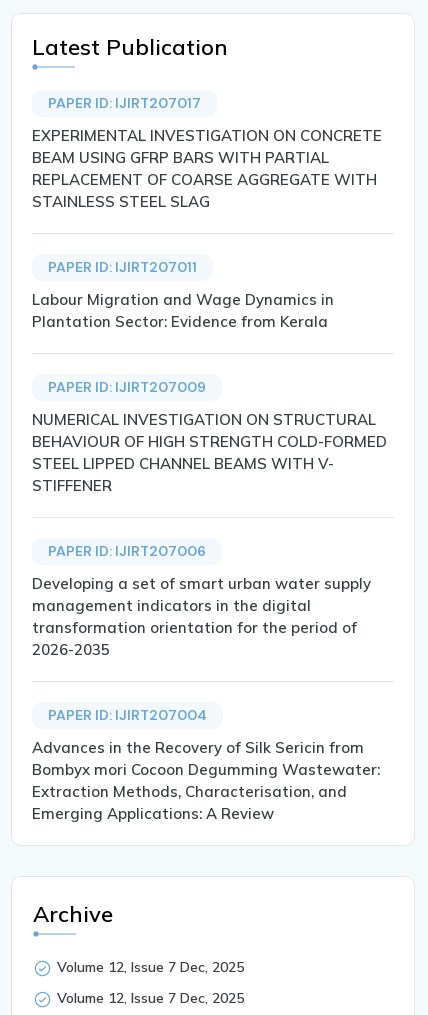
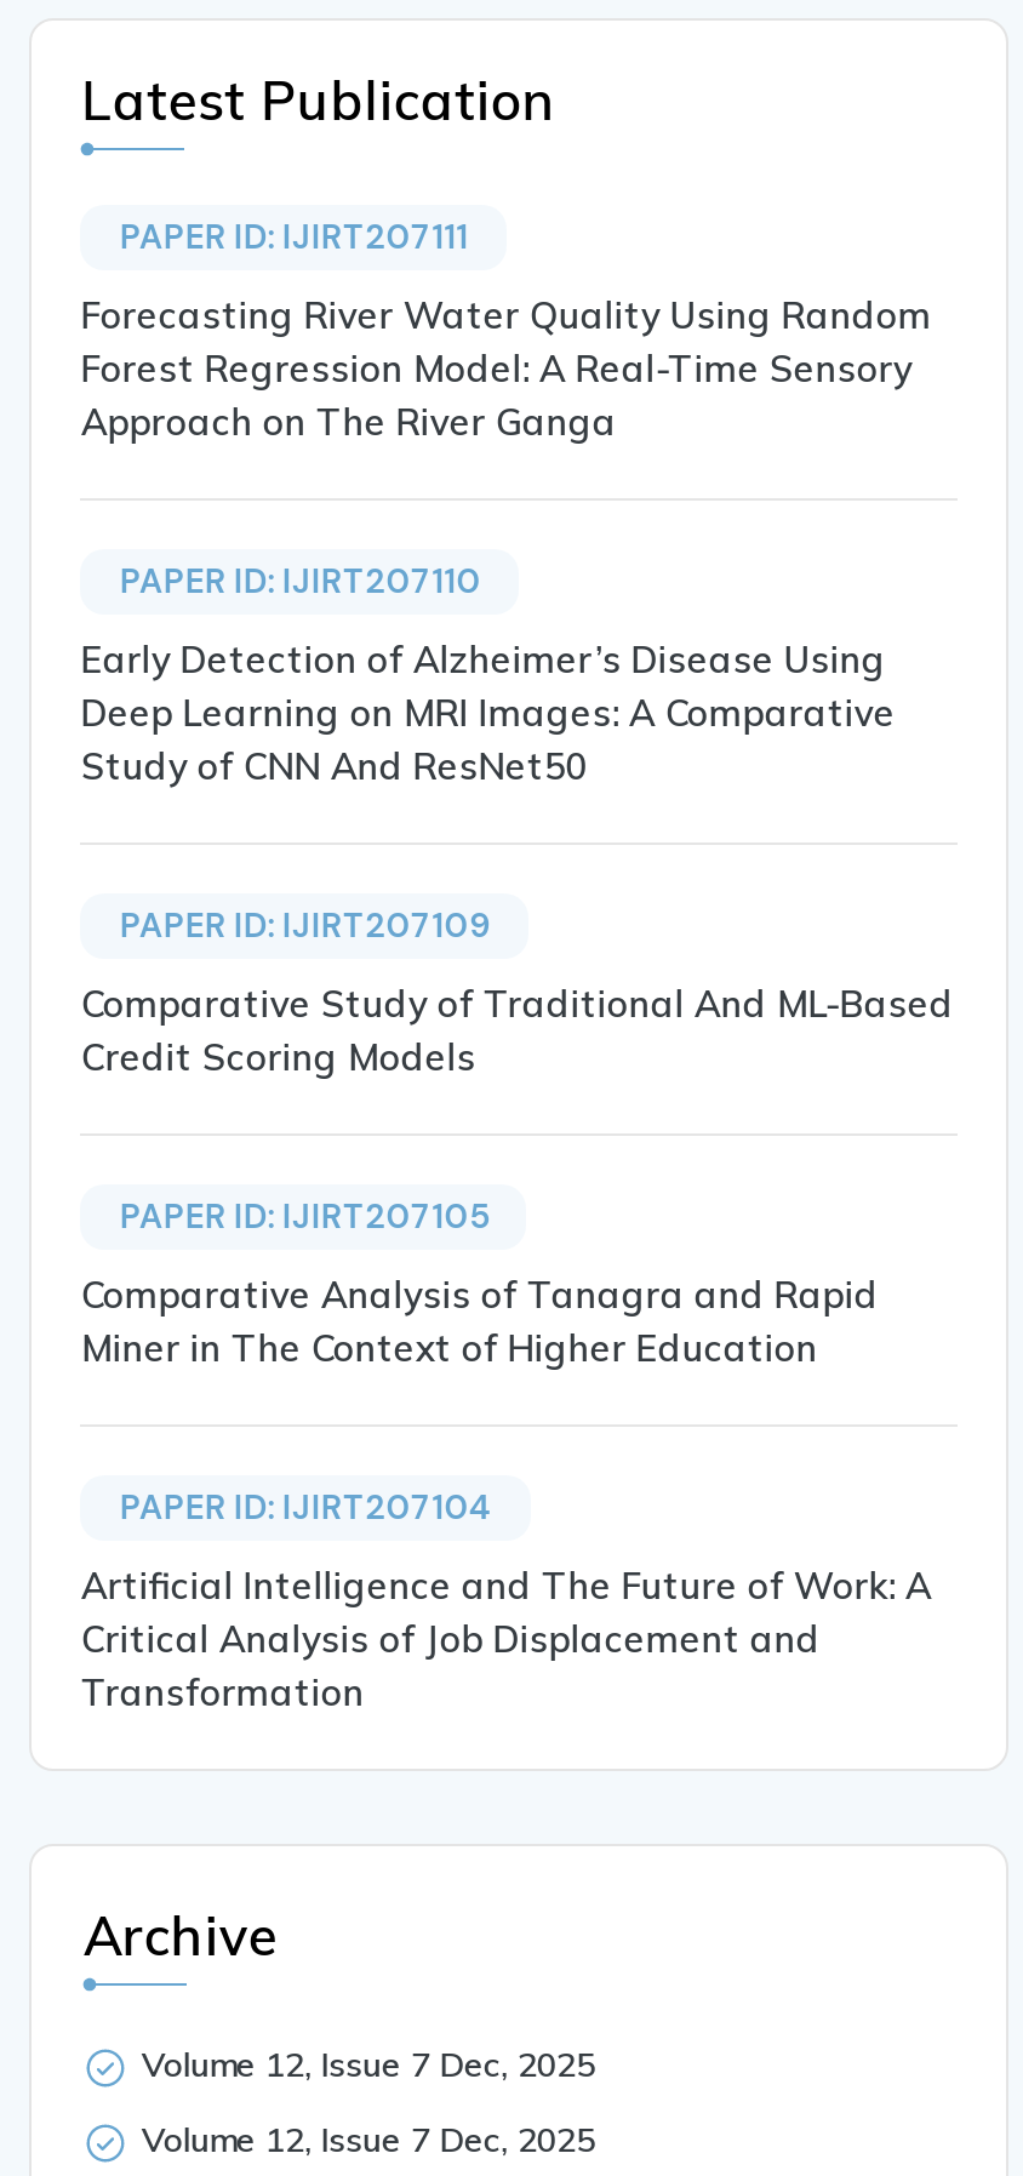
- PAPER ID: IJIRT207017
+ PAPER ID: IJIRT207111

- EXPERIMENTAL INVESTIGATION ON CONCRETE
- BEAM USING GFRP BARS WITH PARTIAL
- REPLACEMENT OF COARSE AGGREGATE WITH
- STAINLESS STEEL SLAG
+ Forecasting River Water Quality Using Random
+ Forest Regression Model: A Real-Time Sensory
+ Approach on The River Ganga

- PAPER ID: IJIRT207011
+ PAPER ID: IJIRT207110

- Labour Migration and Wage Dynamics in
- Plantation Sector: Evidence from Kerala
+ Early Detection of Alzheimer’s Disease Using
+ Deep Learning on MRI Images: A Comparative
+ Study of CNN And ResNet50

- PAPER ID: IJIRT207009
+ PAPER ID: IJIRT207109

- NUMERICAL INVESTIGATION ON STRUCTURAL
- BEHAVIOUR OF HIGH STRENGTH COLD-FORMED
- STEEL LIPPED CHANNEL BEAMS WITH V-
- STIFFENER
+ Comparative Study of Traditional And ML-Based
+ Credit Scoring Models

- PAPER ID: IJIRT207006
+ PAPER ID: IJIRT207105

- Developing a set of smart urban water supply
- management indicators in the digital
- transformation orientation for the period of
- 2026-2035
+ Comparative Analysis of Tanagra and Rapid
+ Miner in The Context of Higher Education

- PAPER ID: IJIRT207004
+ PAPER ID: IJIRT207104

- Advances in the Recovery of Silk Sericin from
- Bombyx mori Cocoon Degumming Wastewater:
- Extraction Methods, Characterisation, and
- Emerging Applications: A Review
+ Artificial Intelligence and The Future of Work: A
+ Critical Analysis of Job Displacement and
+ Transformation
